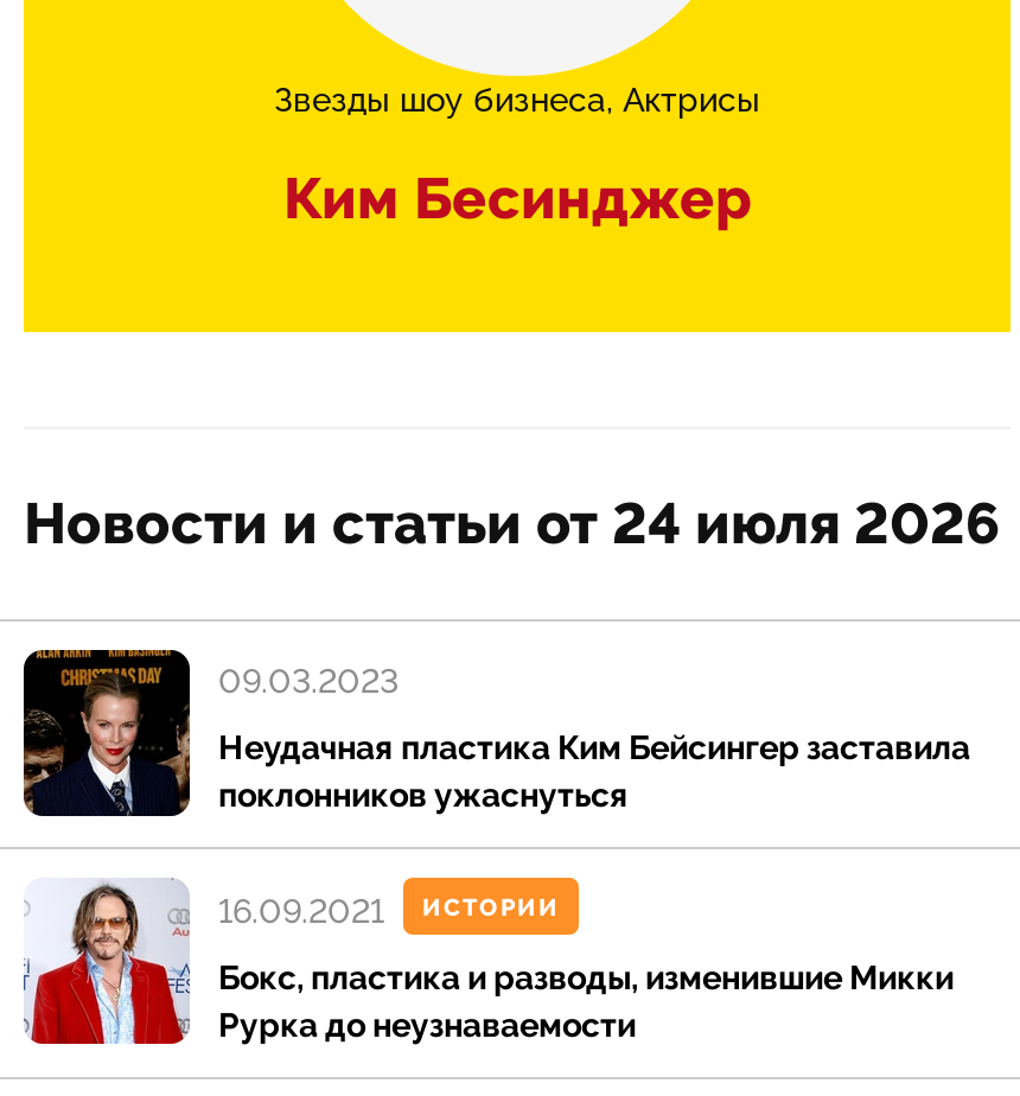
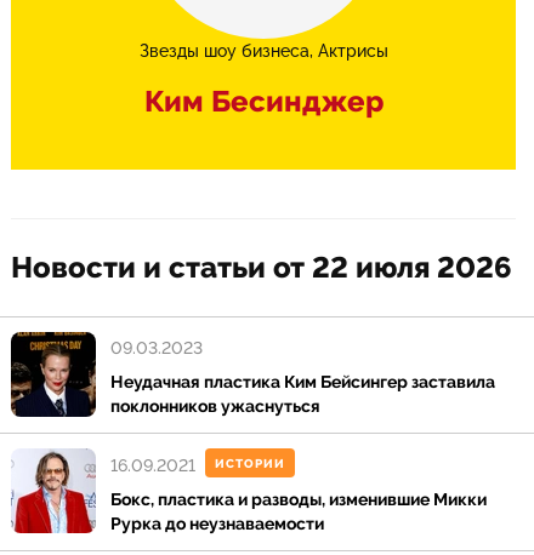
- Новости и статьи от 24 июля 2026
+ Новости и статьи от 22 июля 2026
